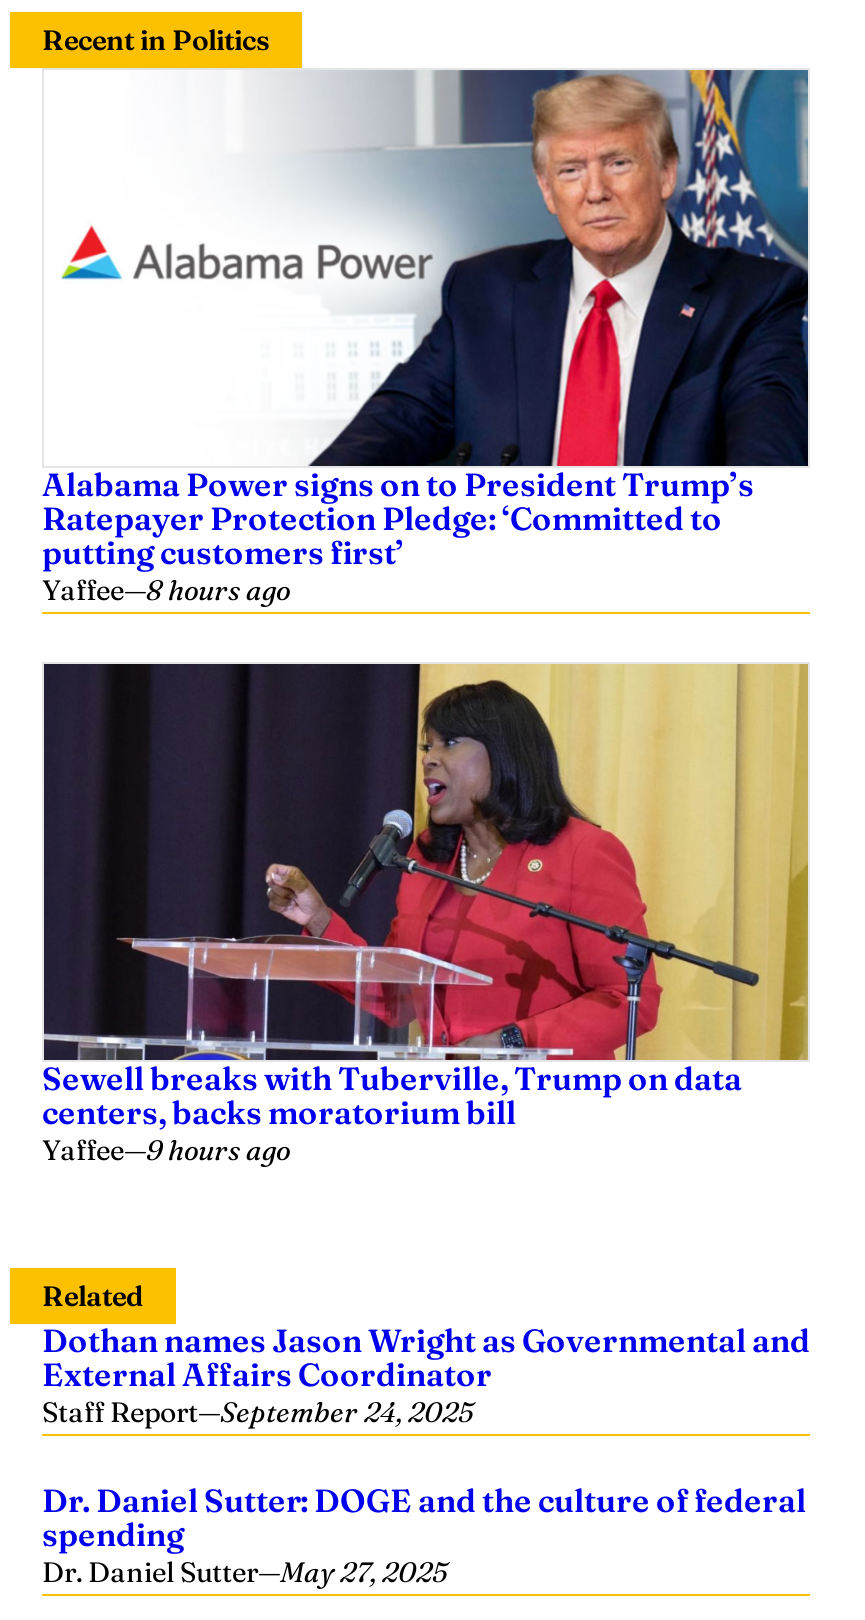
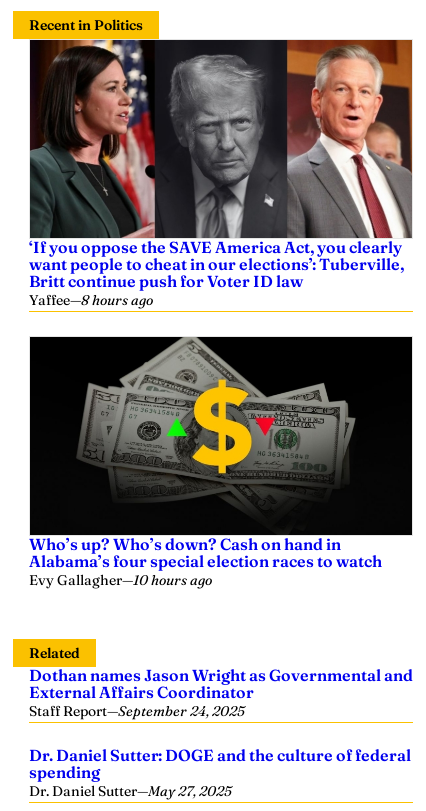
- [image]
- Alabama Power signs on to President Trump’s
- Ratepayer Protection Pledge: ‘Committed to
- putting customers first’
+ [image]
+ ‘If you oppose the SAVE America Act, you clearly
+ want people to cheat in our elections’: Tuberville,
+ Britt continue push for Voter ID law

- [image]
- Sewell breaks with Tuberville, Trump on data
- centers, backs moratorium bill
- Yaffee—9 hours ago
+ [image]
+ Who’s up? Who’s down? Cash on hand in
+ Alabama’s four special election races to watch
+ Evy Gallagher—10 hours ago
